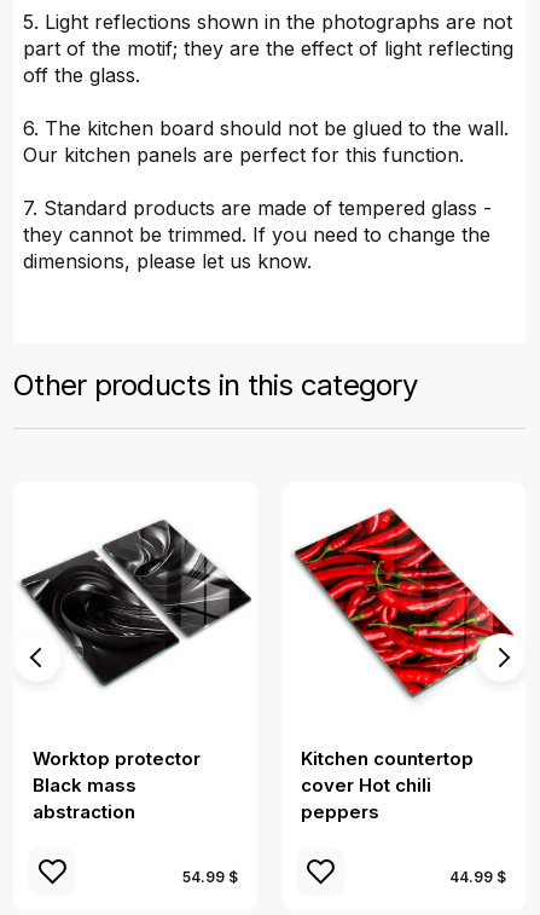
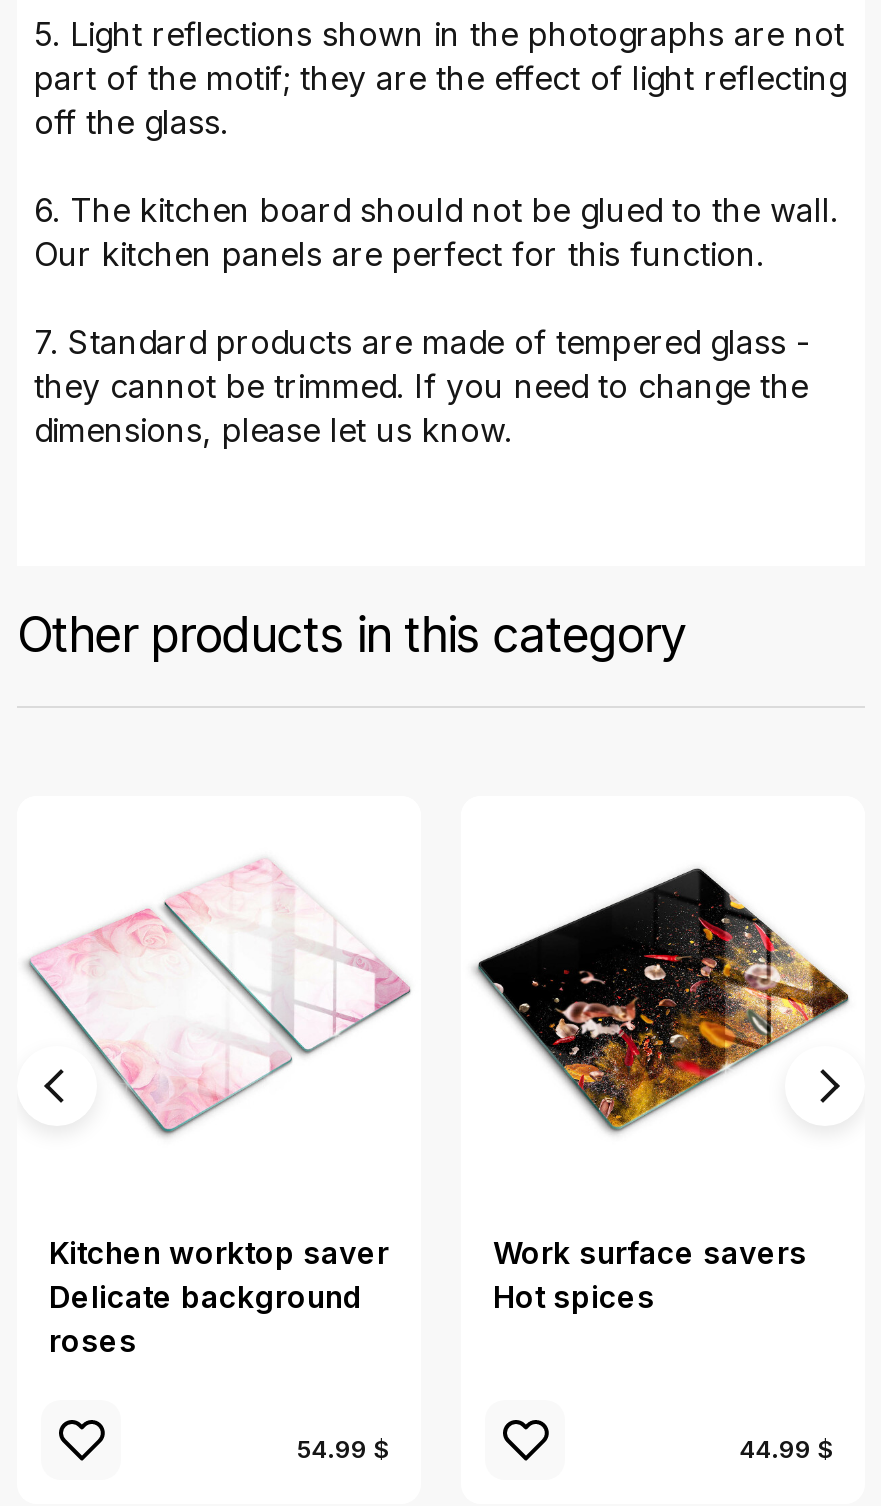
- [image]
- Kitchen countertop
- cover Hot chili
- peppers
+ [image]
+ Work surface savers
+ Hot spices

- [image]
+ [image]

- Worktop protector
- Black mass
- abstraction
+ Kitchen worktop saver
+ Delicate background
+ roses
